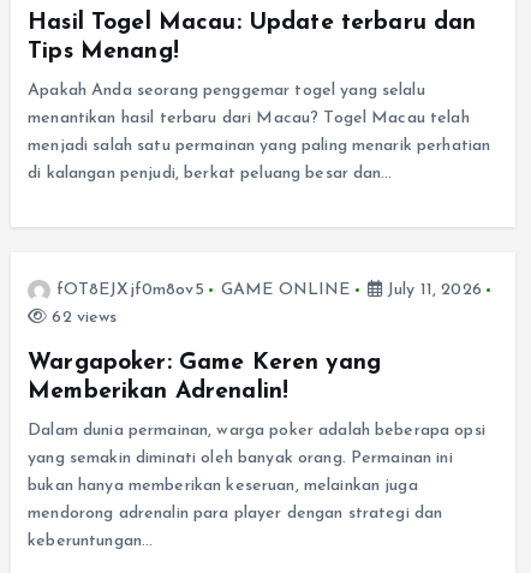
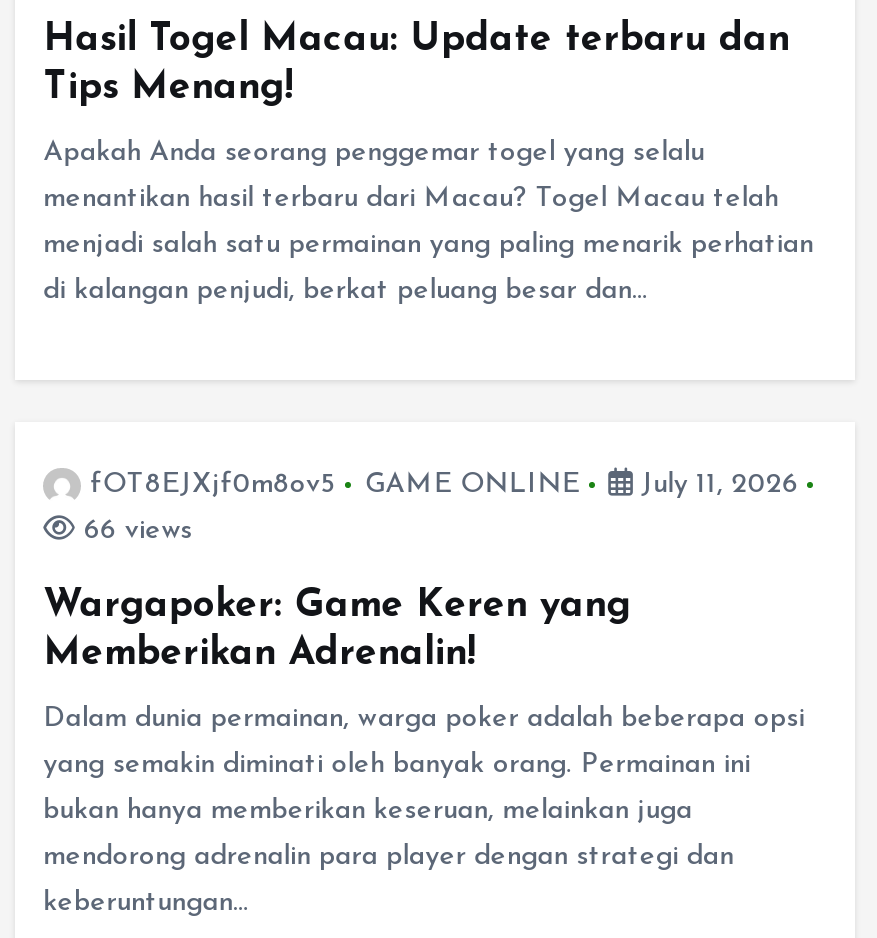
- 62 views
+ 66 views
